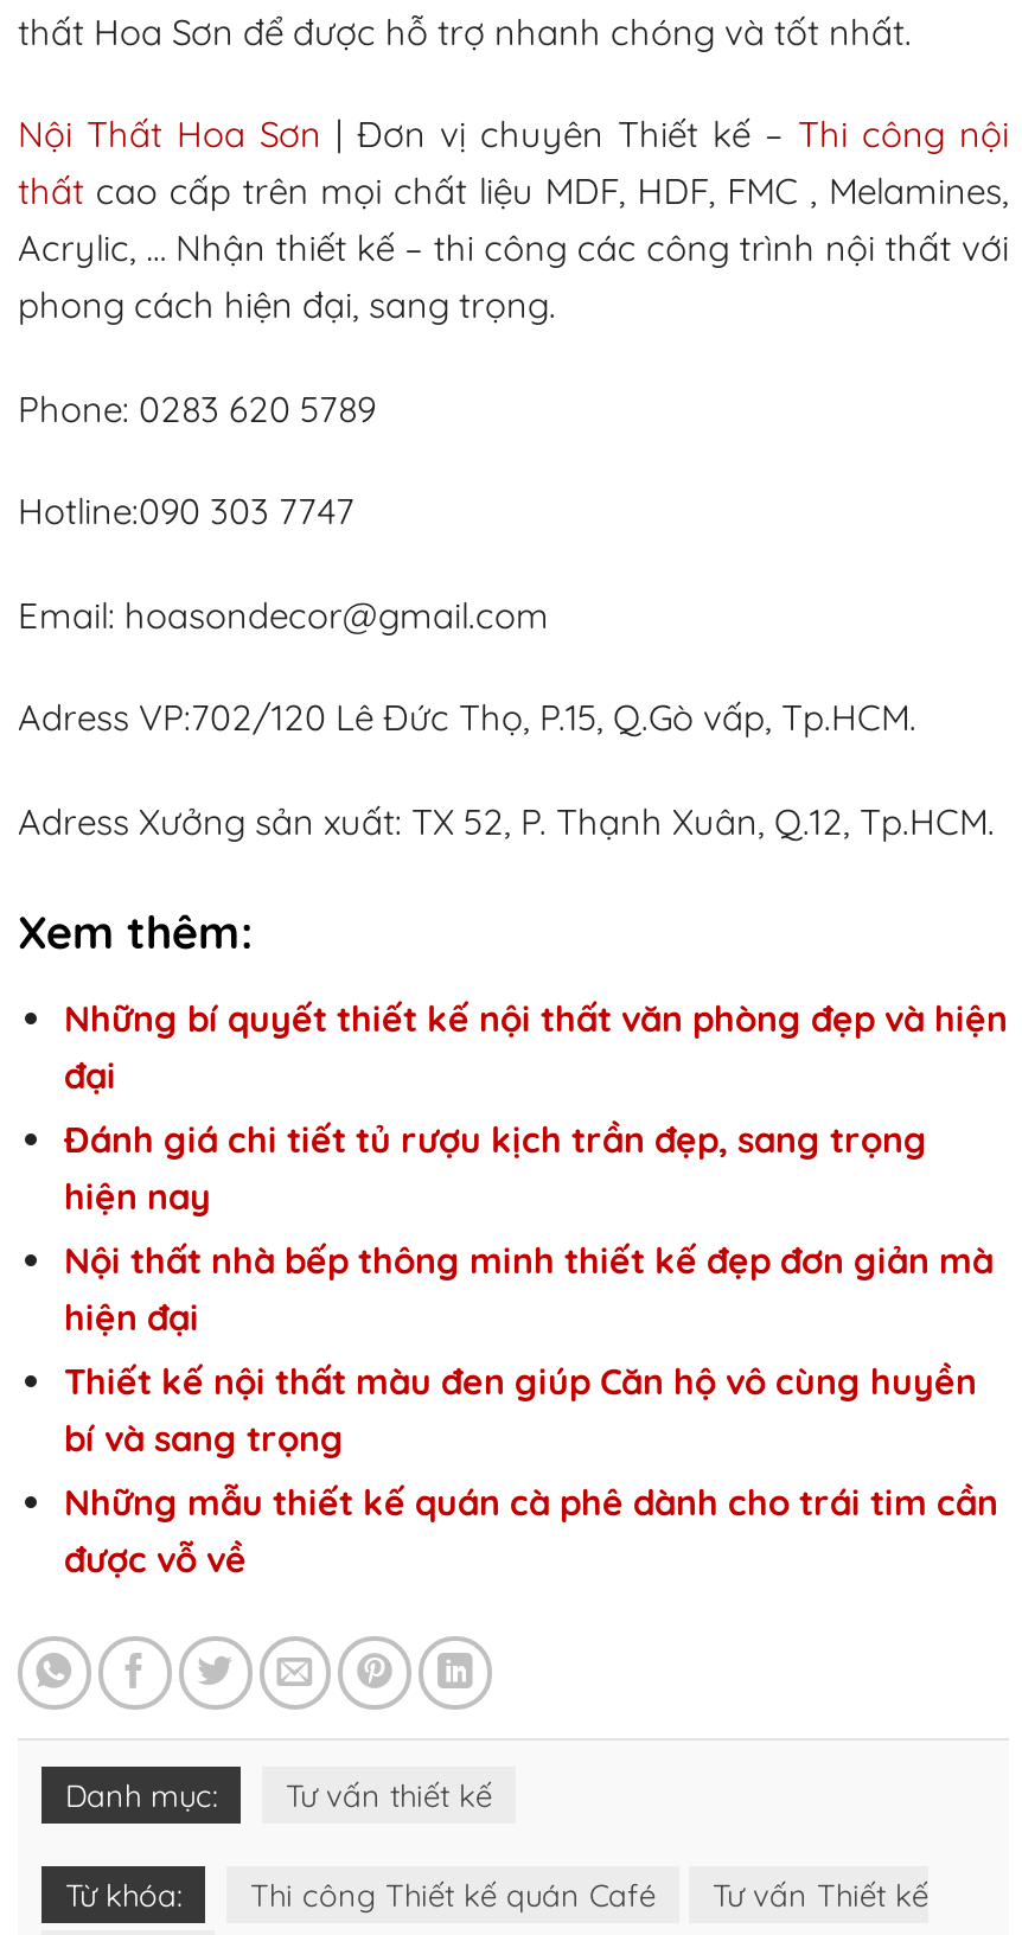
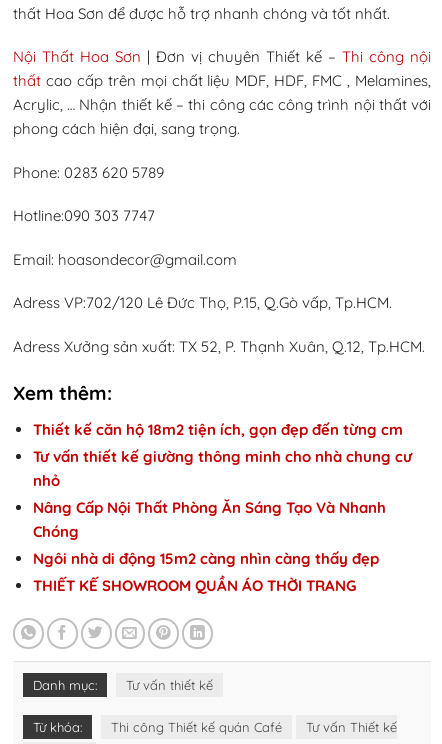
- Những bí quyết thiết kế nội thất văn phòng đẹp và hiện
- đại
- Đánh giá chi tiết tủ rượu kịch trần đẹp, sang trọng
- hiện nay
- Nội thất nhà bếp thông minh thiết kế đẹp đơn giản mà
- hiện đại
- Thiết kế nội thất màu đen giúp Căn hộ vô cùng huyền
- bí và sang trọng
- Những mẫu thiết kế quán cà phê dành cho trái tim cần
- được vỗ về
+ Thiết kế căn hộ 18m2 tiện ích, gọn đẹp đến từng cm
+ Tư vấn thiết kế giường thông minh cho nhà chung cư
+ nhỏ
+ Nâng Cấp Nội Thất Phòng Ăn Sáng Tạo Và Nhanh
+ Chóng
+ Ngôi nhà di động 15m2 càng nhìn càng thấy đẹp
+ THIẾT KẾ SHOWROOM QUẦN ÁO THỜI TRANG
